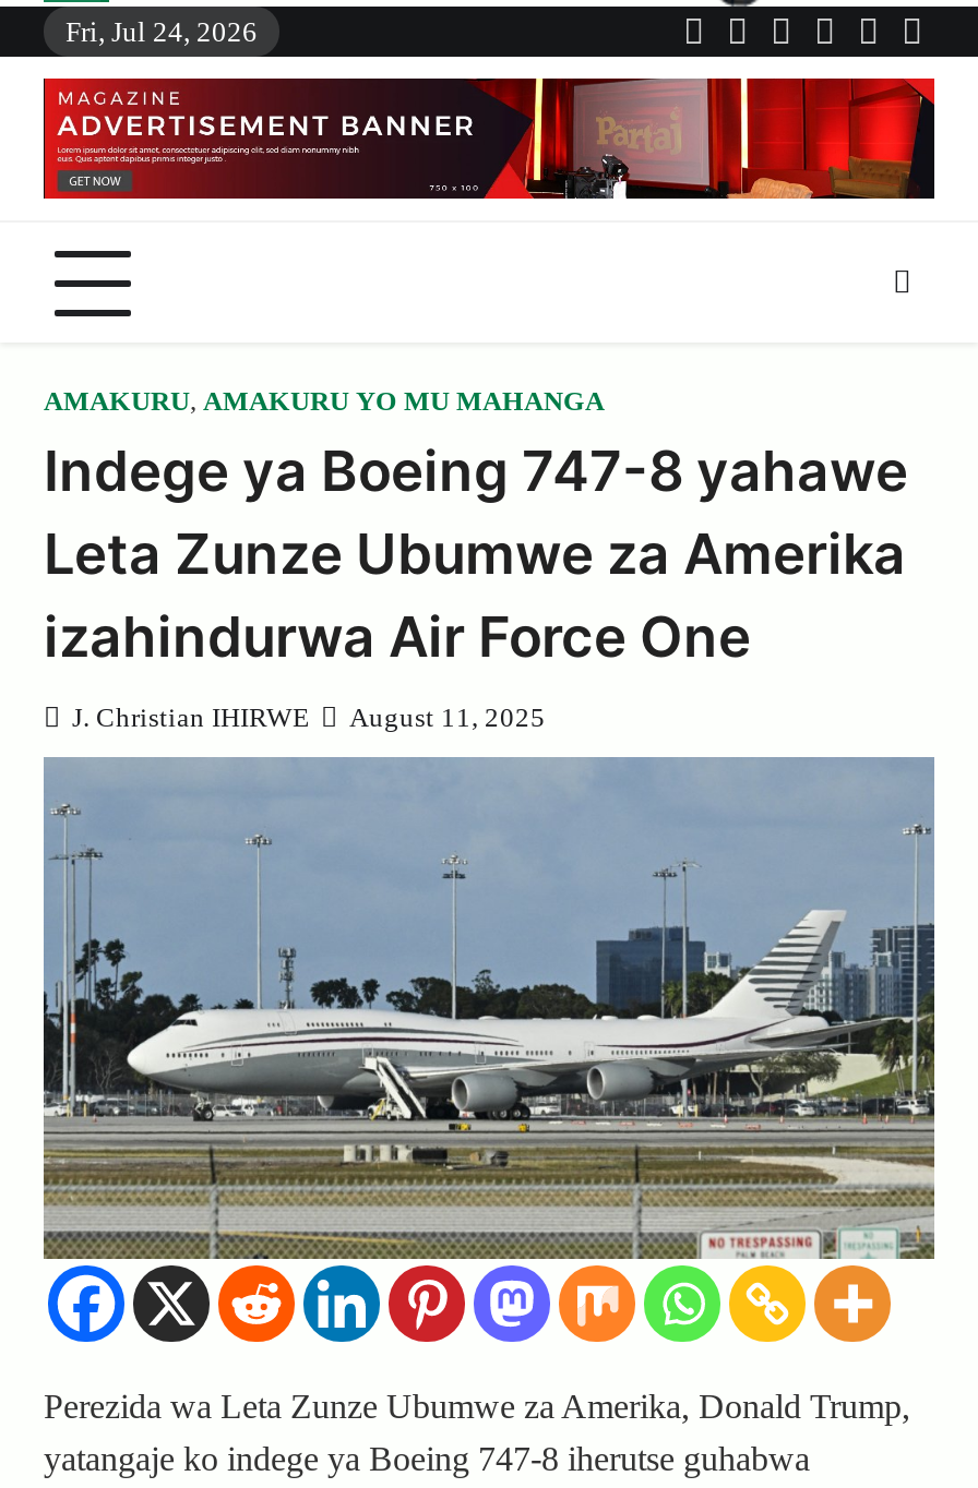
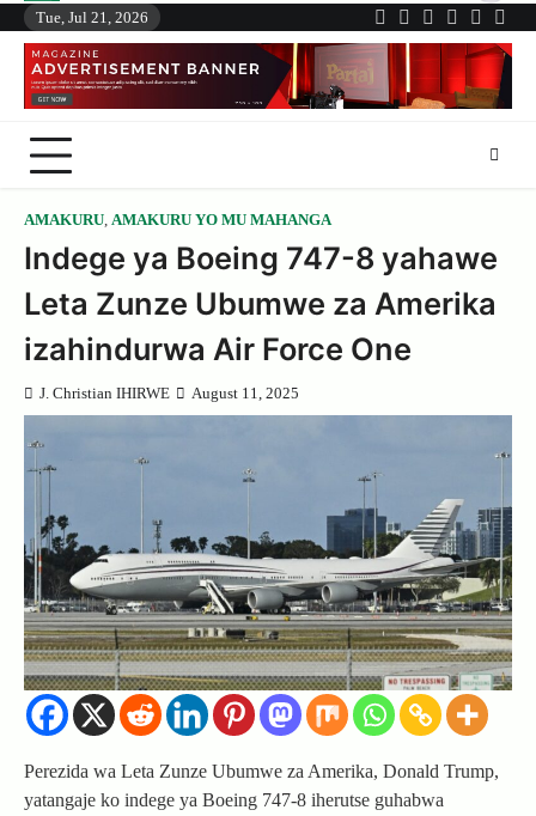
- Fri, Jul 24, 2026
+ Tue, Jul 21, 2026
